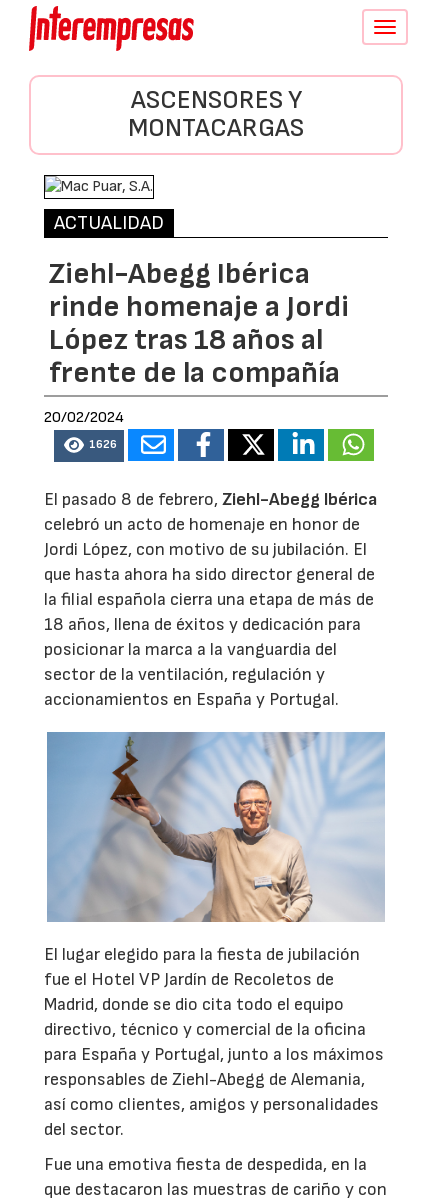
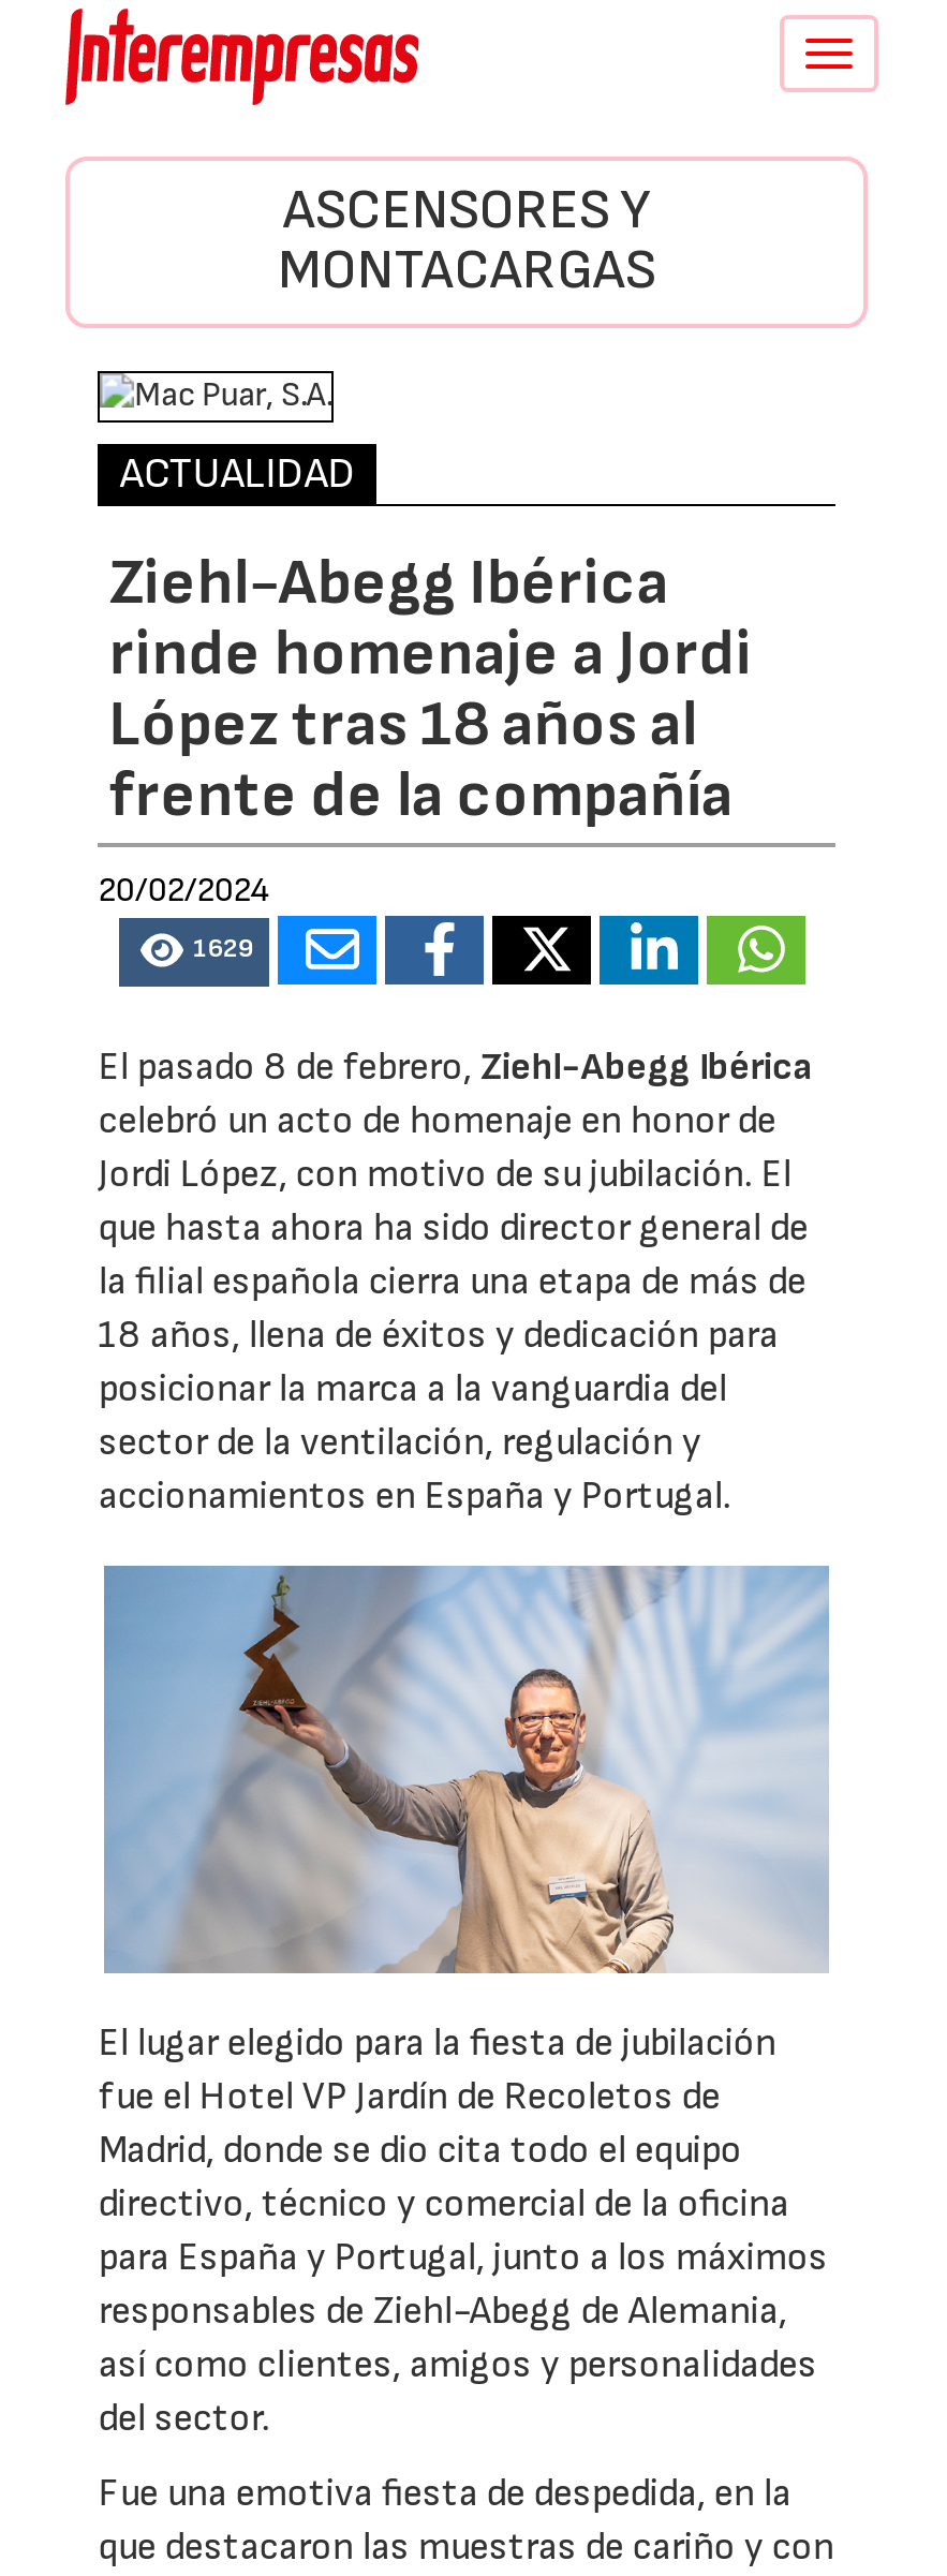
- 1626
+ 1629
